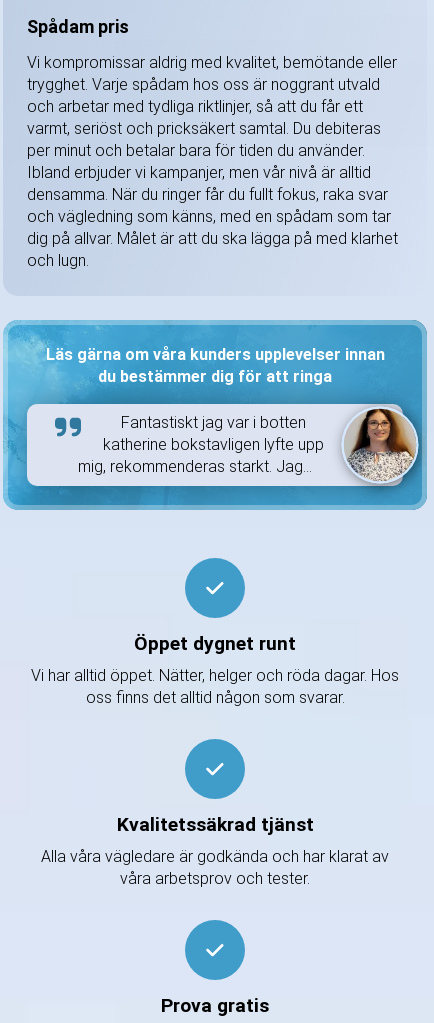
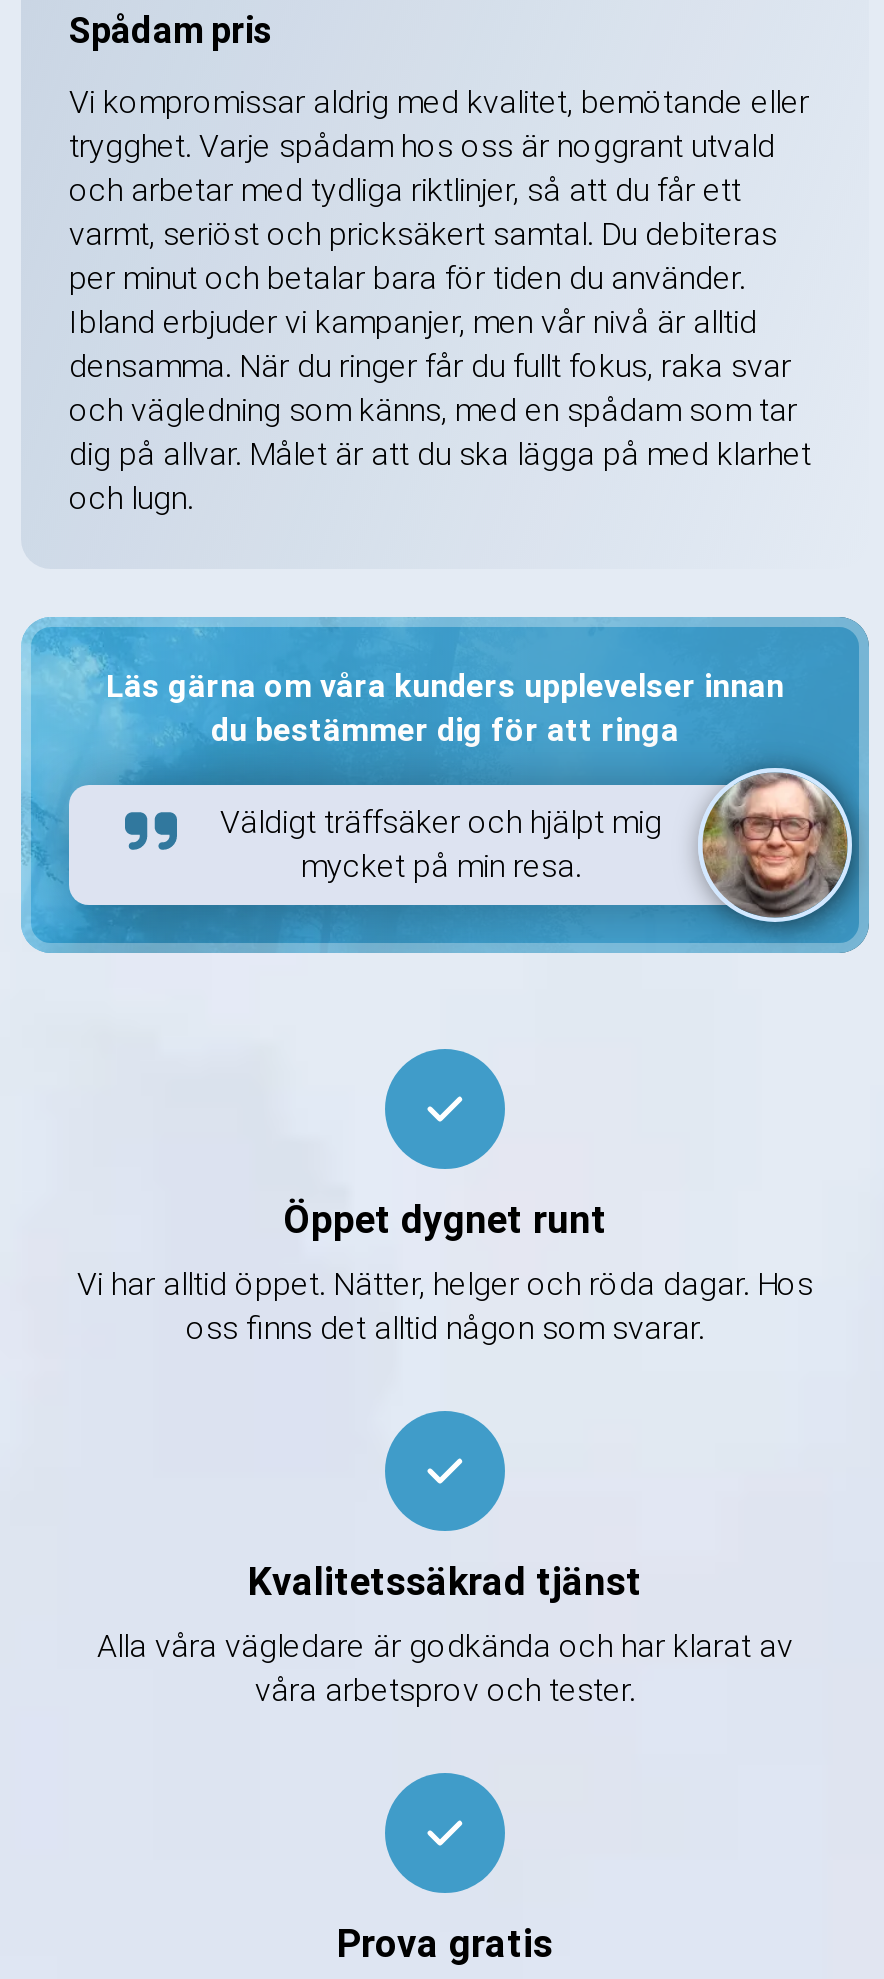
- [image]
- Fantastiskt jag var i botten
- katherine bokstavligen lyfte upp
- mig, rekommenderas starkt. Jag...
+ [image]
+ Väldigt träffsäker och hjälpt mig
+ mycket på min resa.
